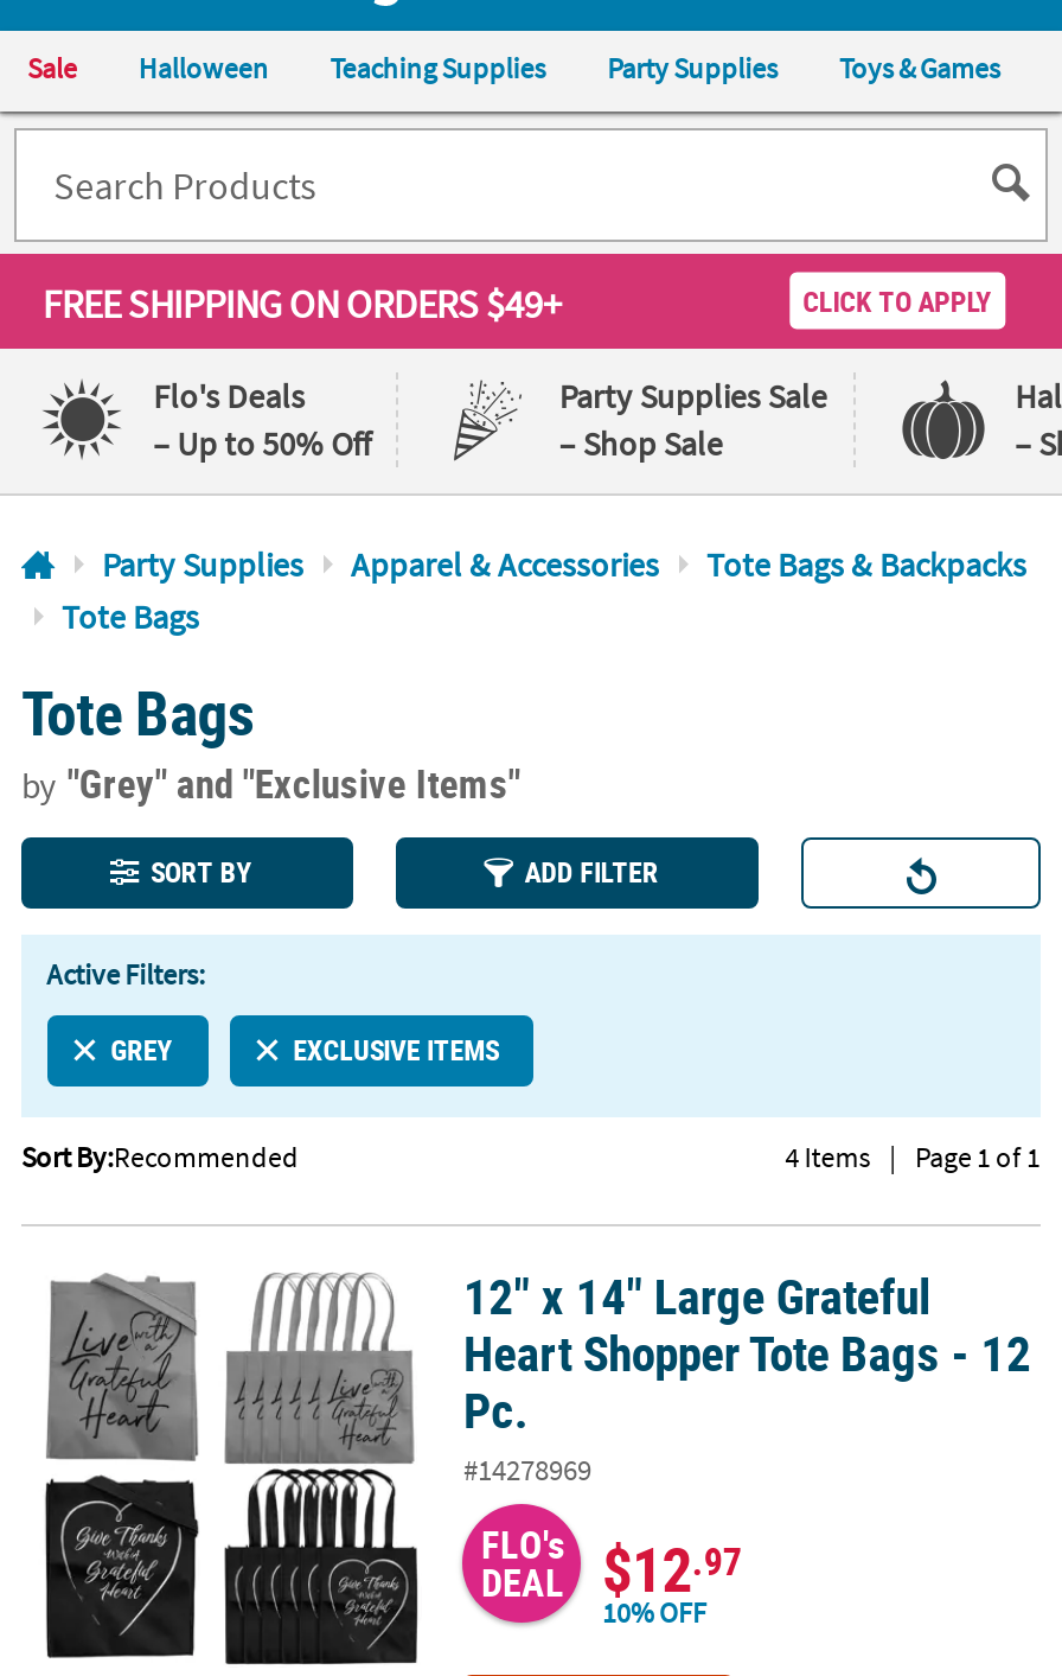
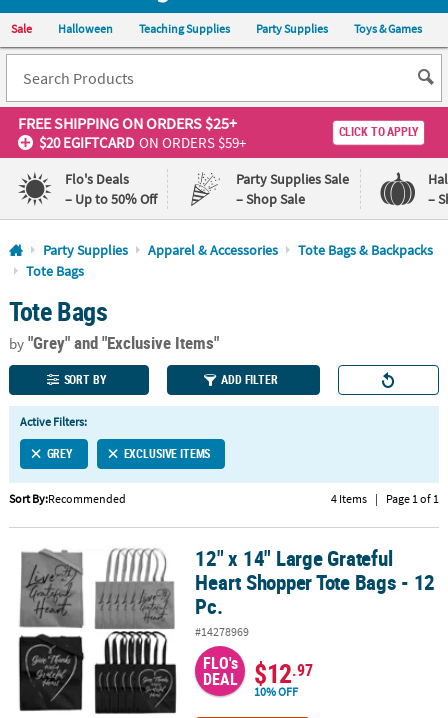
- FREE SHIPPING ON ORDERS $49+
+ FREE SHIPPING ON ORDERS $25+
+ $20 EGIFTCARD ON ORDERS $59+
